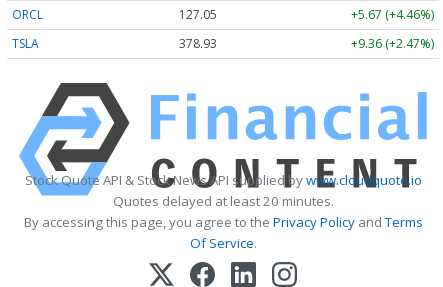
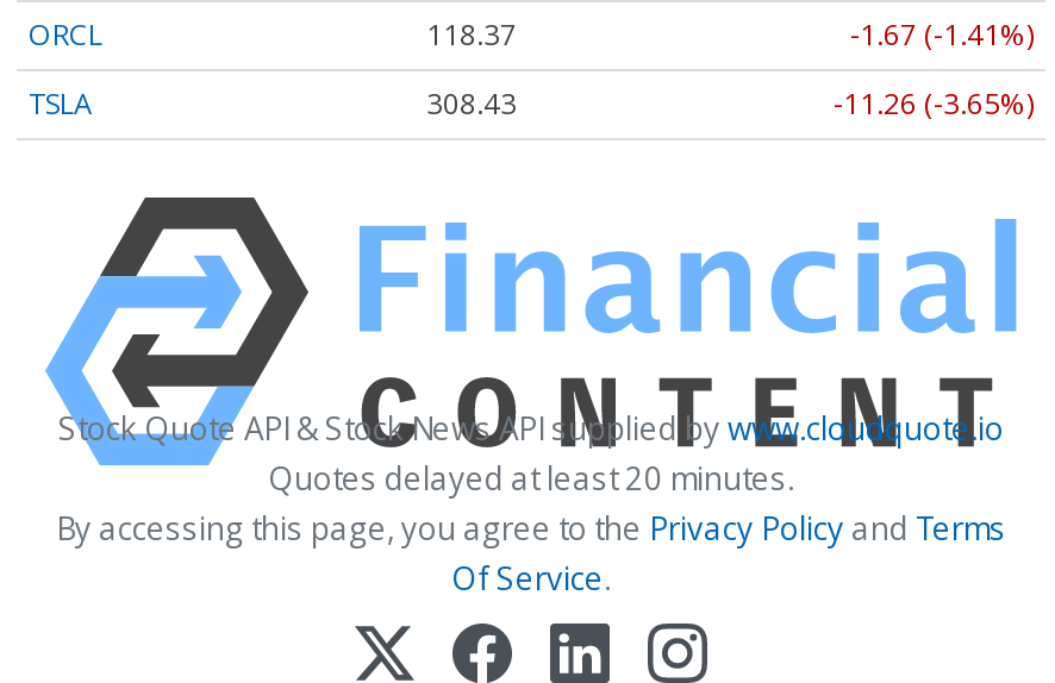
- 127.05
+ 118.37

- +5.67 (+4.46%)
+ -1.67 (-1.41%)

- 378.93
+ 308.43

- +9.36 (+2.47%)
+ -11.26 (-3.65%)
